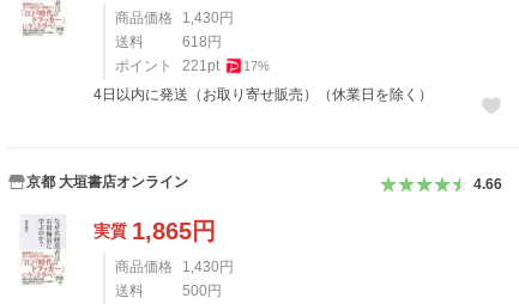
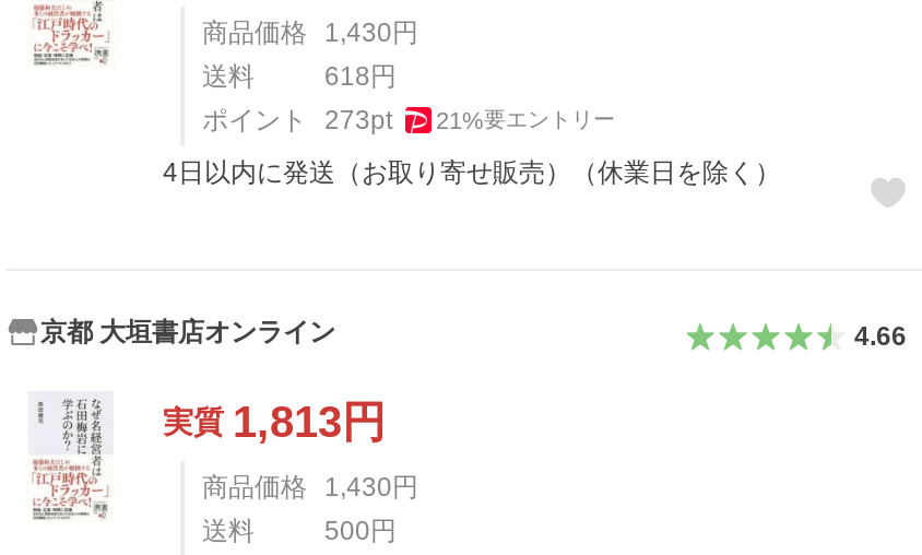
- ポイント 221pt
- 17%
+ ポイント 273pt
+ 21%要エントリー

- 実質1,865円
+ 実質1,813円
